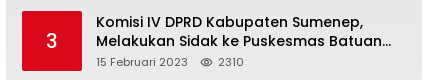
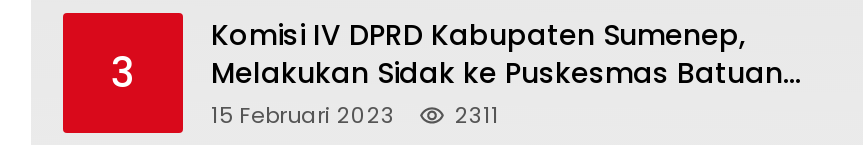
- 2310
+ 2311
